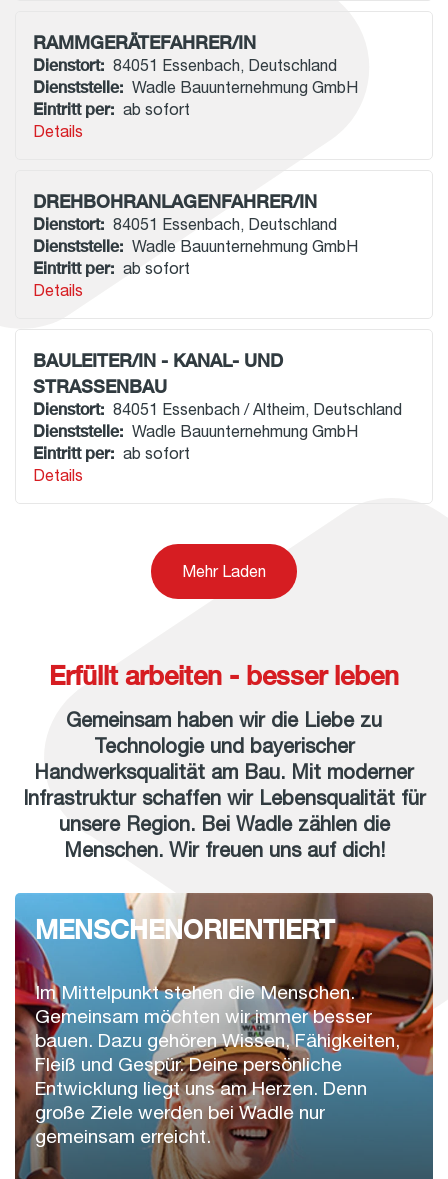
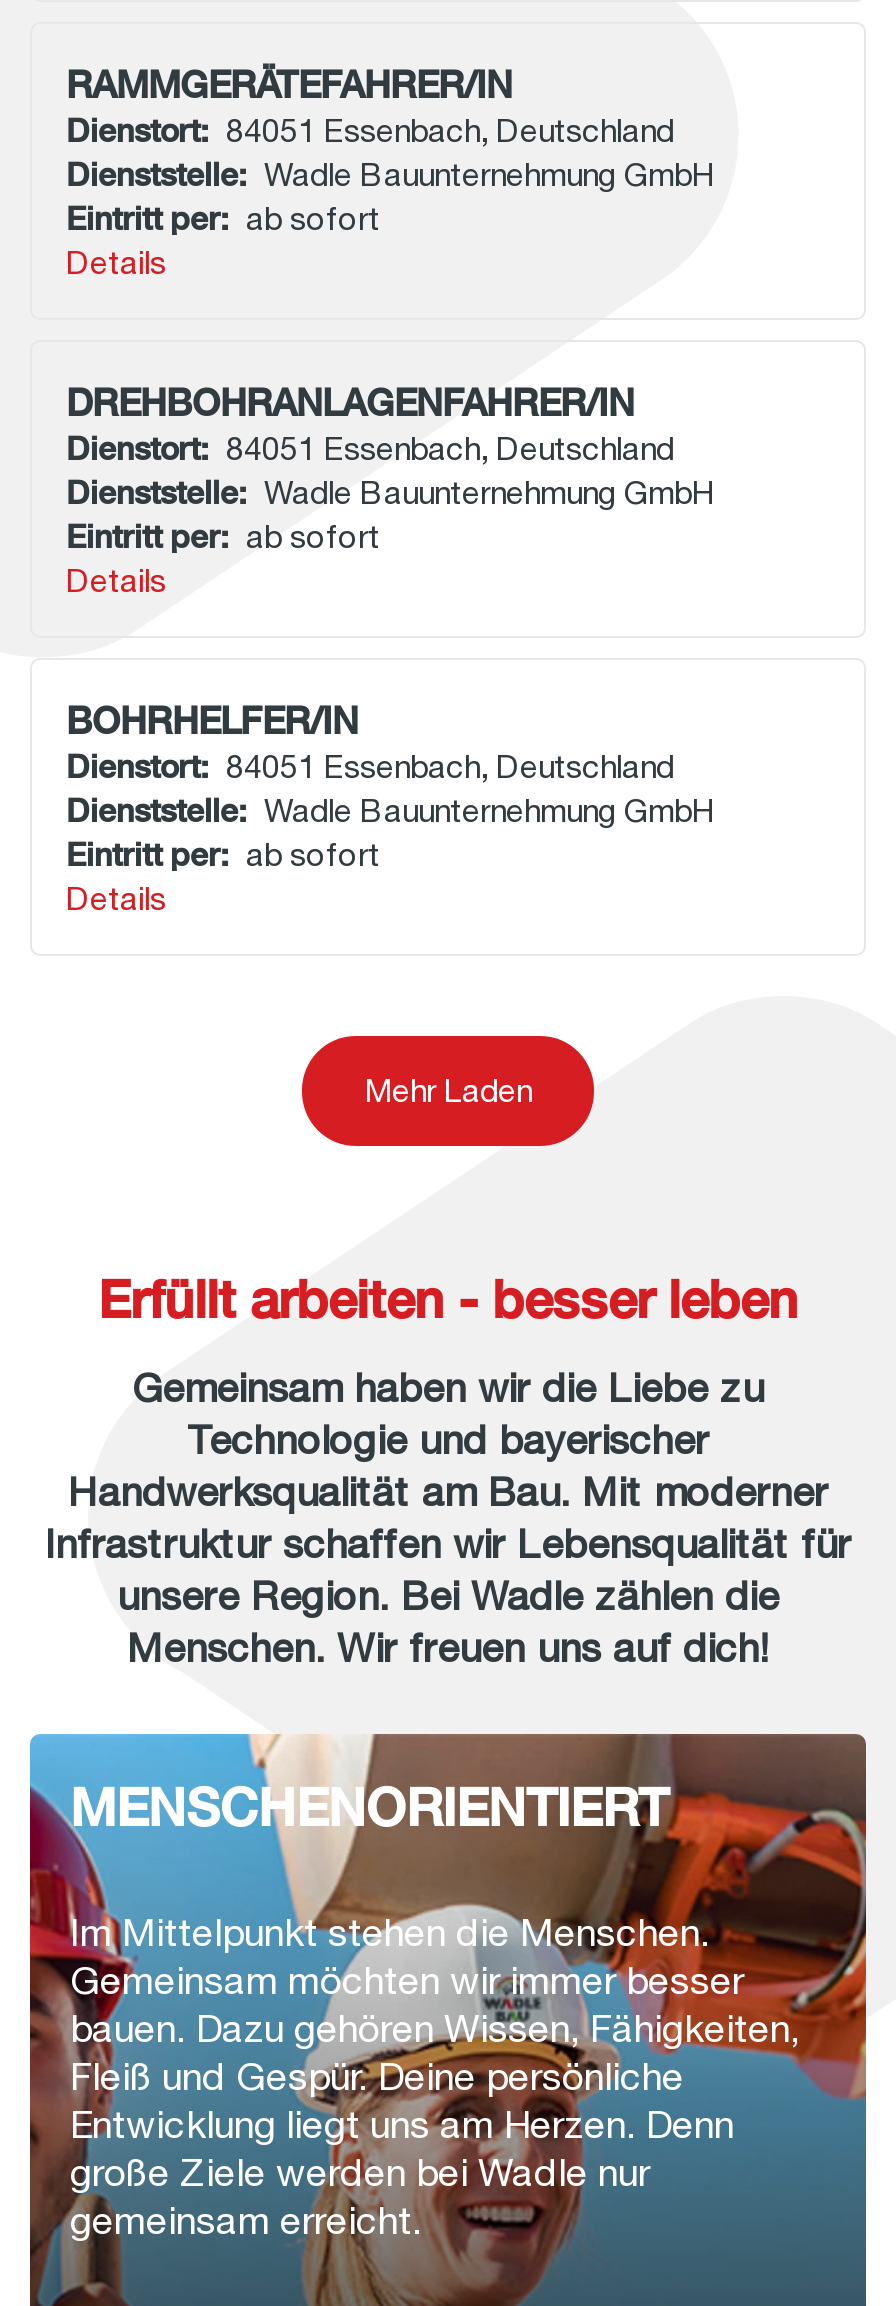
- BAULEITER/IN - KANAL- UND
- STRASSENBAU
- Dienstort: 84051 Essenbach / Altheim, Deutschland
+ BOHRHELFER/IN
+ Dienstort: 84051 Essenbach, Deutschland
